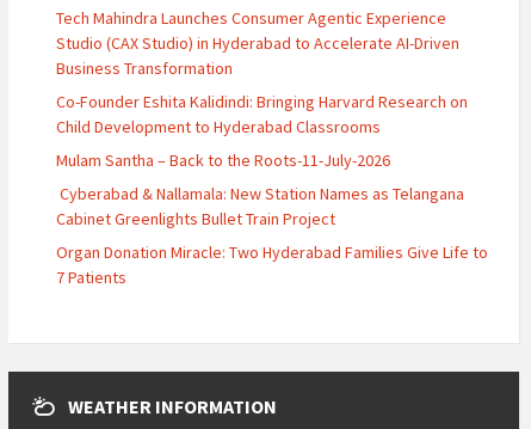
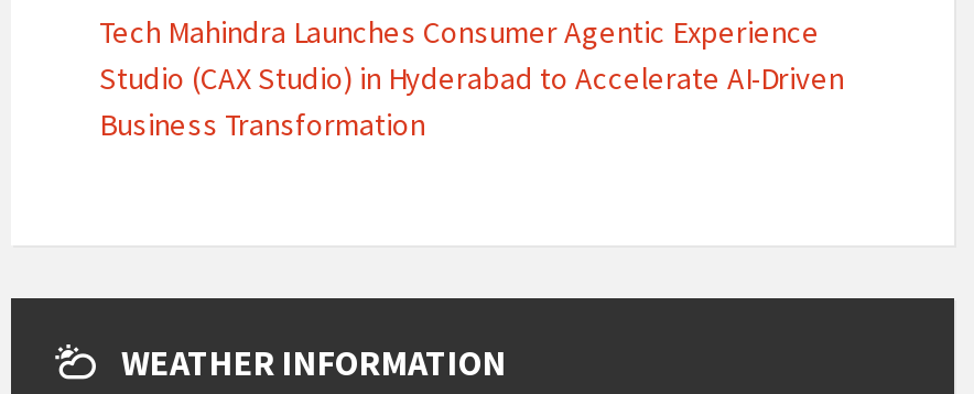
- Co-Founder Eshita Kalidindi: Bringing Harvard Research on
- Child Development to Hyderabad Classrooms
- Mulam Santha – Back to the Roots-11-July-2026
- Cyberabad & Nallamala: New Station Names as Telangana
- Cabinet Greenlights Bullet Train Project
- Organ Donation Miracle: Two Hyderabad Families Give Life to
- 7 Patients
